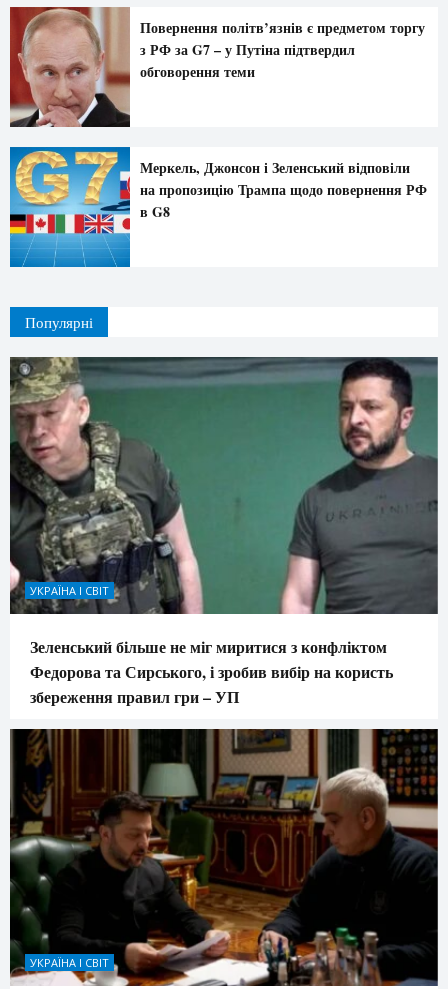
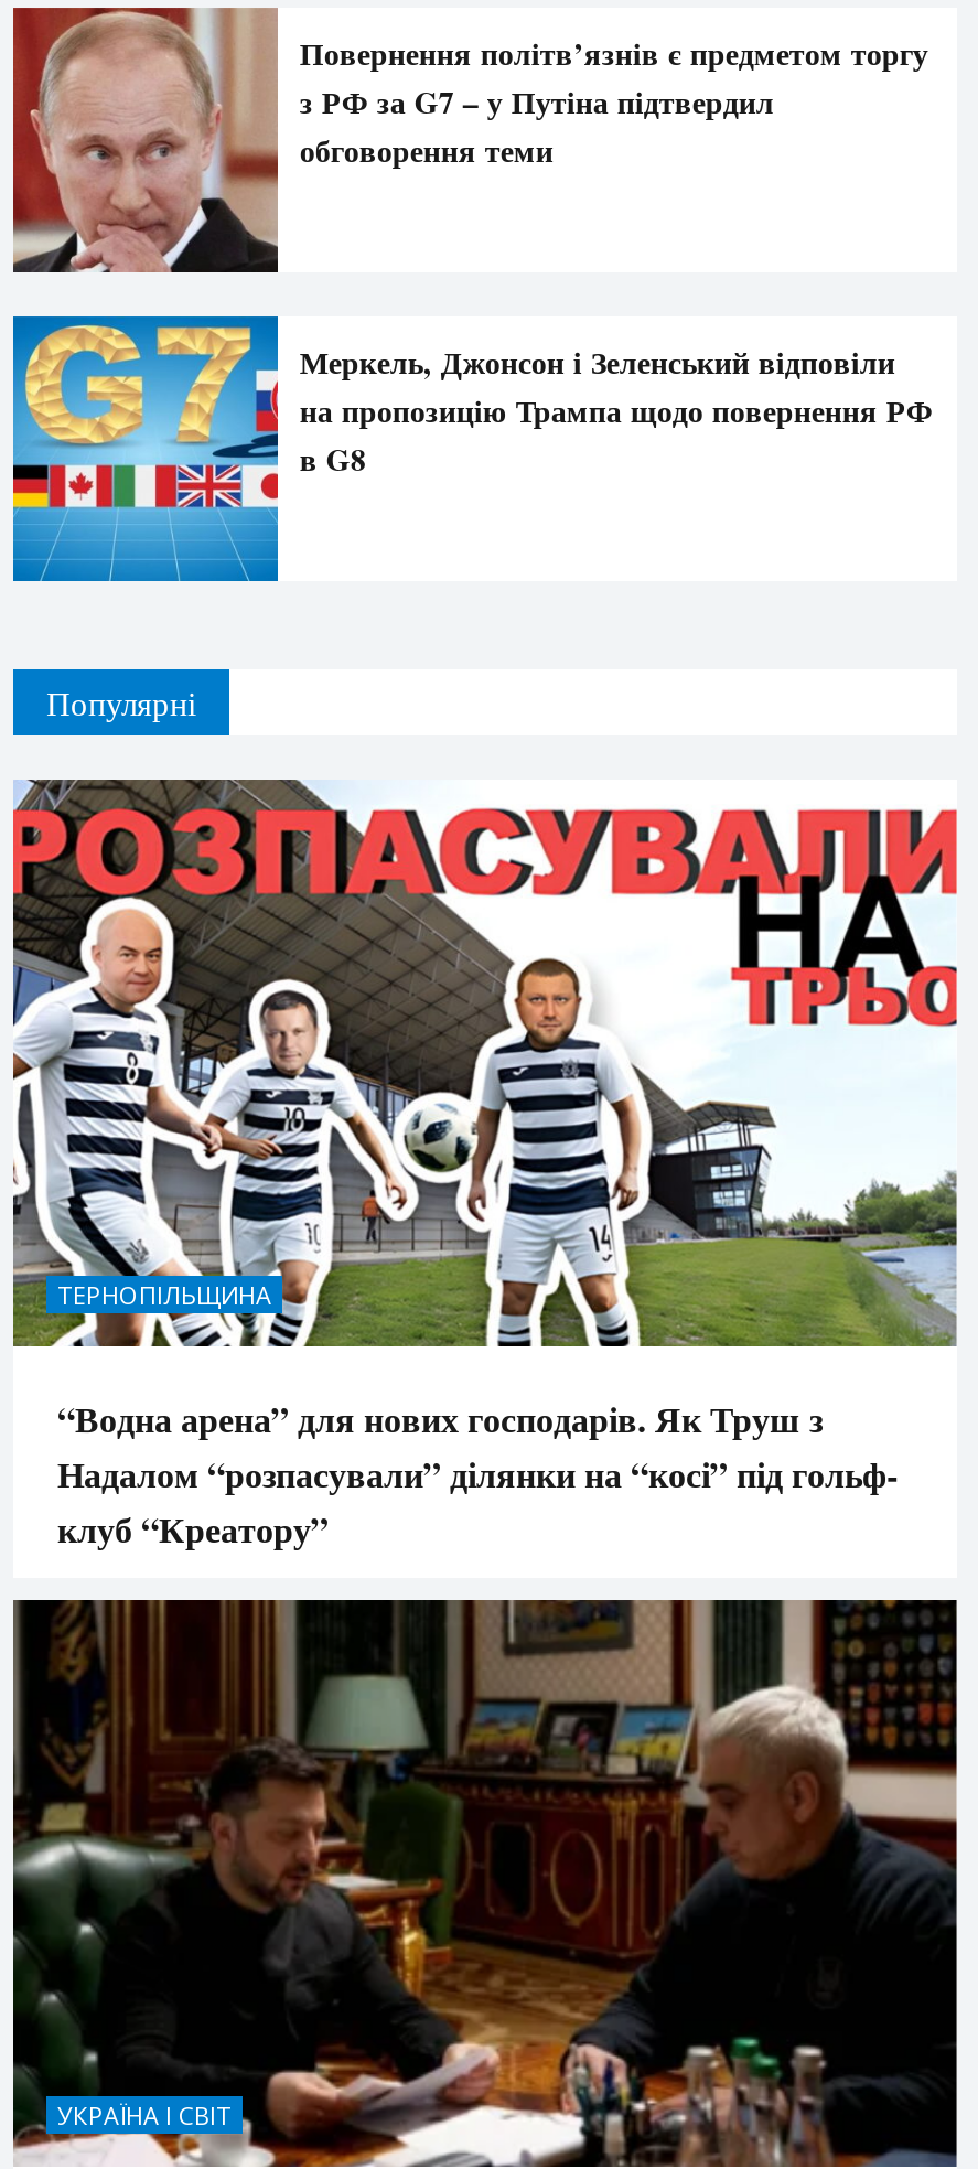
- [image]
- УКРАЇНА І СВІТ
+ [image]
+ ТЕРНОПІЛЬЩИНА

- Зеленський більше не міг миритися з конфліктом
- Федорова та Сирського, і зробив вибір на користь
- збереження правил гри – УП
+ “Водна арена” для нових господарів. Як Труш з
+ Надалом “розпасували” ділянки на “косі” під гольф-
+ клуб “Креатору”
